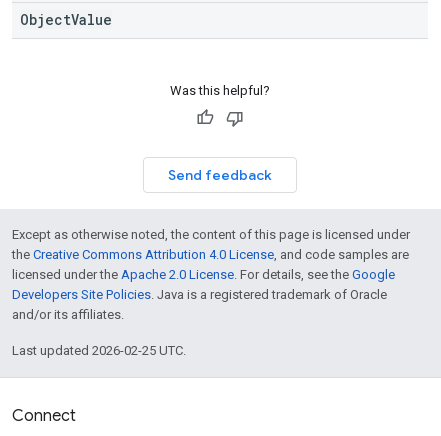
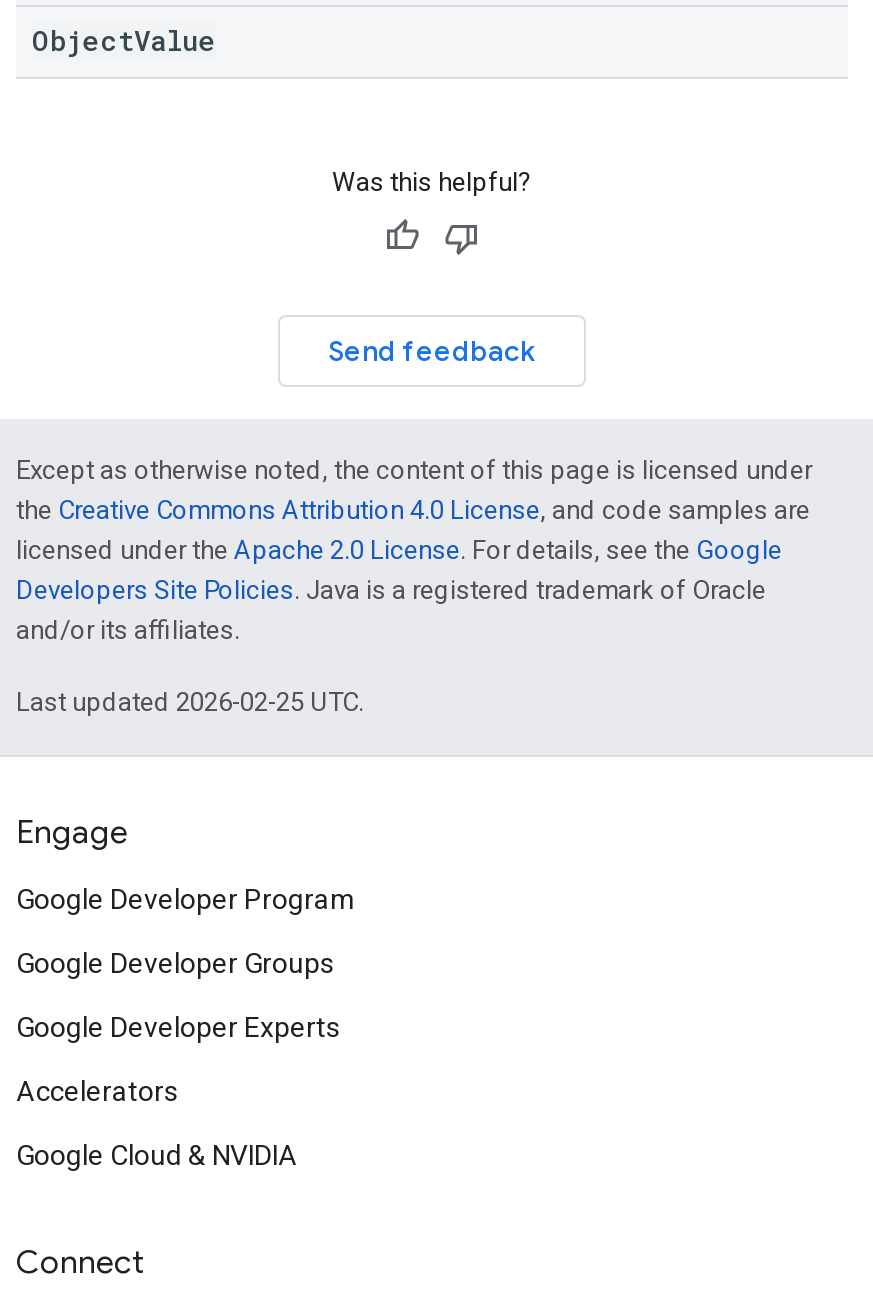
+ Engage
+ Google Developer Program
+ Google Developer Groups
+ Google Developer Experts
+ Accelerators
+ Google Cloud & NVIDIA
